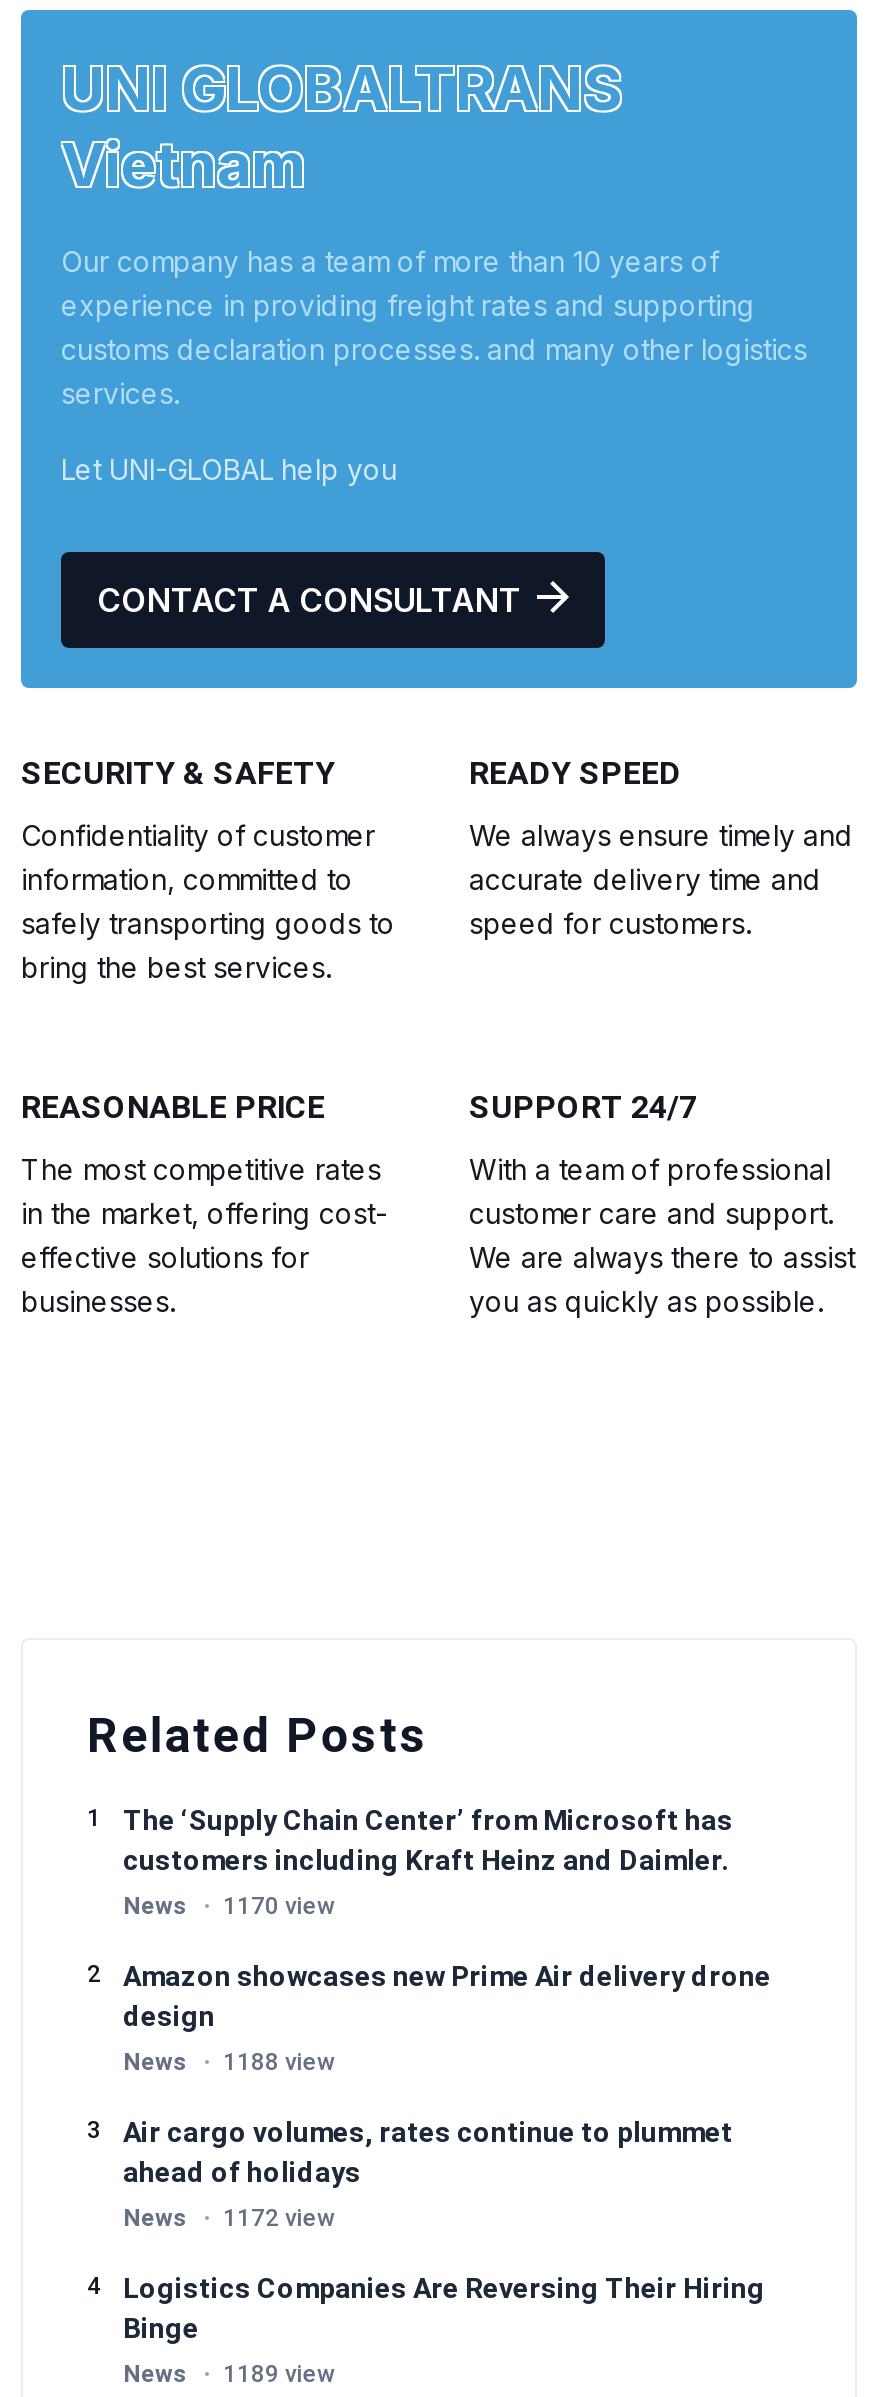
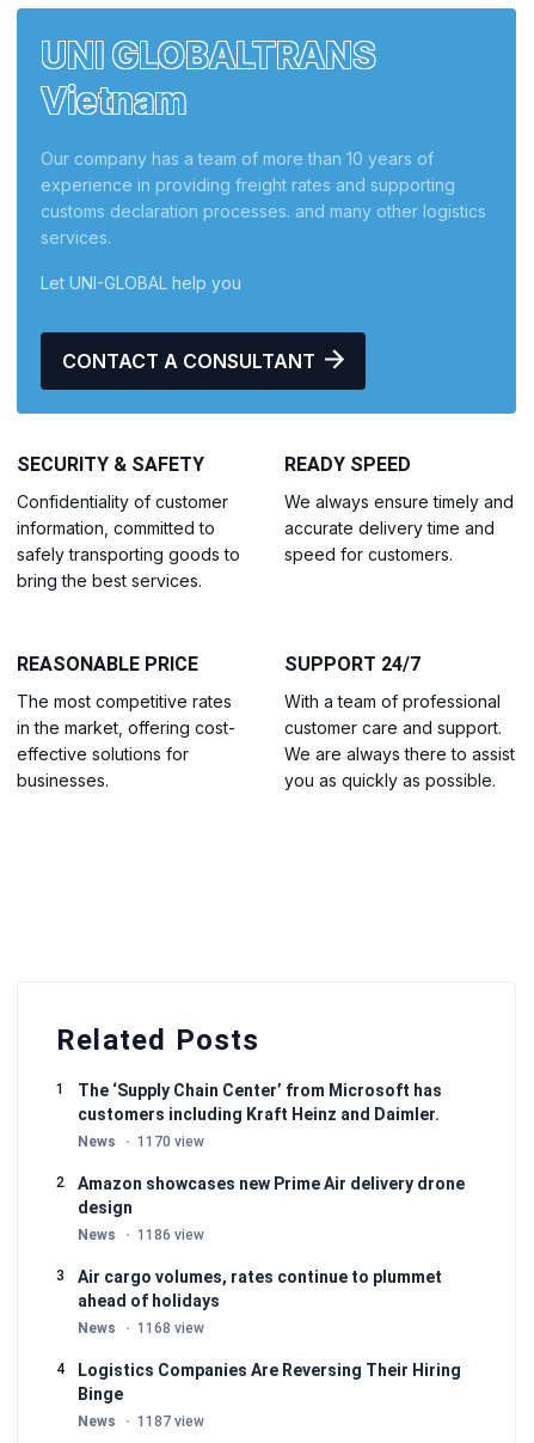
- News 1188 view
+ News 1186 view

- News 1172 view
+ News 1168 view

- News 1189 view
+ News 1187 view
